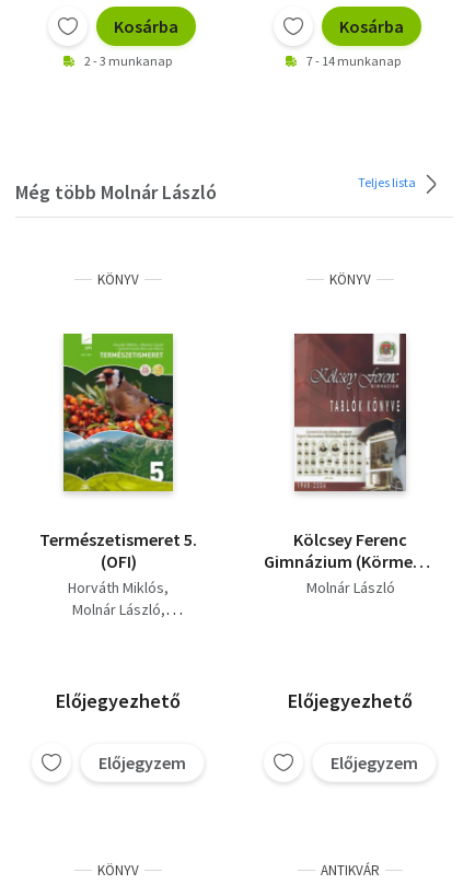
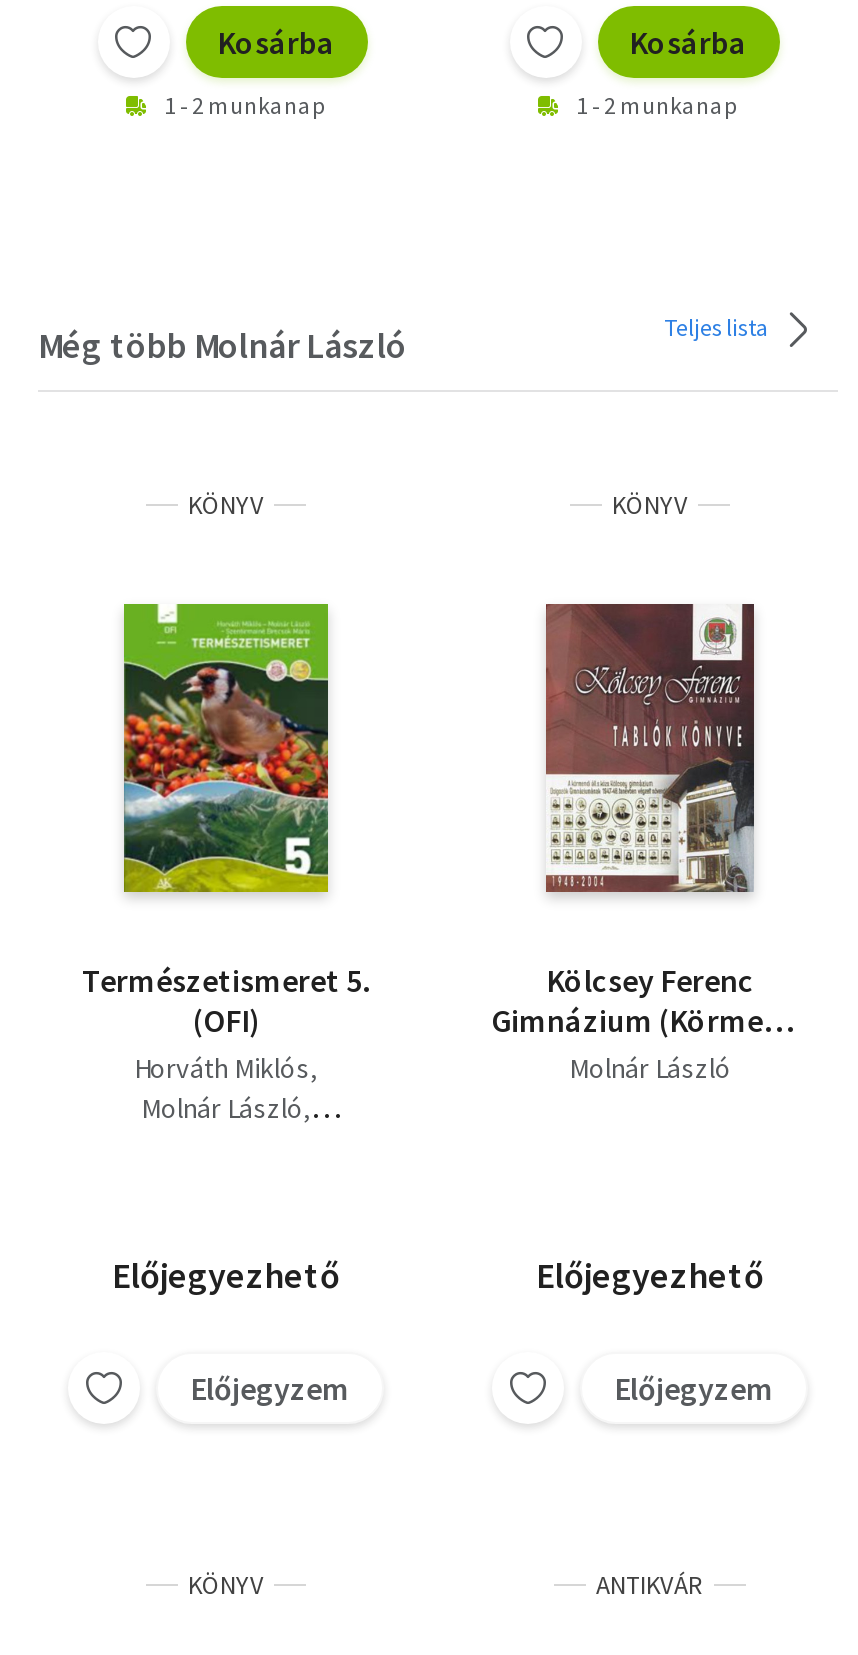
- 2 - 3 munkanap
+ 1 - 2 munkanap

- 7 - 14 munkanap
+ 1 - 2 munkanap
